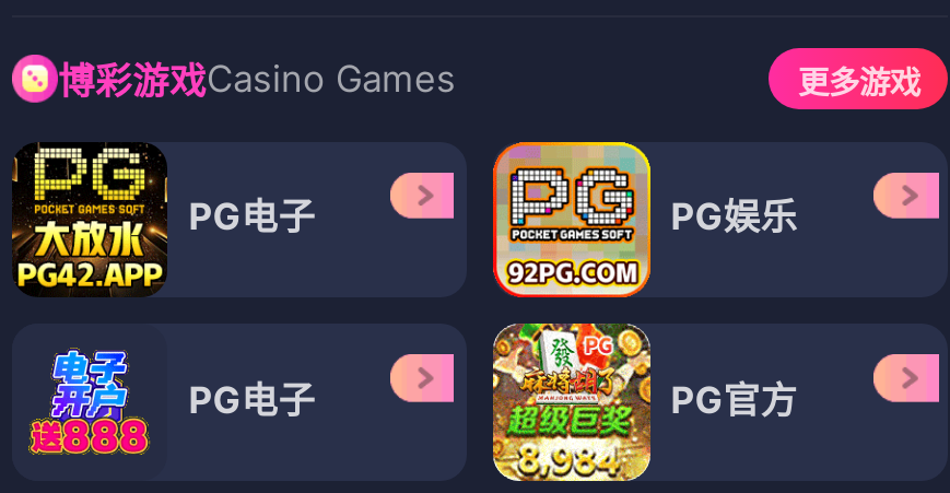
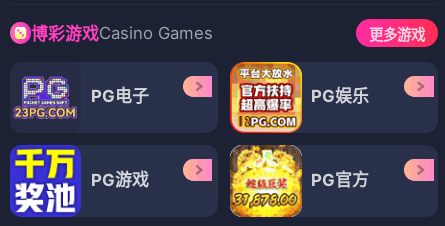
- [image]
+ [image]

- [image]
+ [image]

- [image]
- PG电子
+ [image]
+ PG游戏

- [image]
+ [image]
